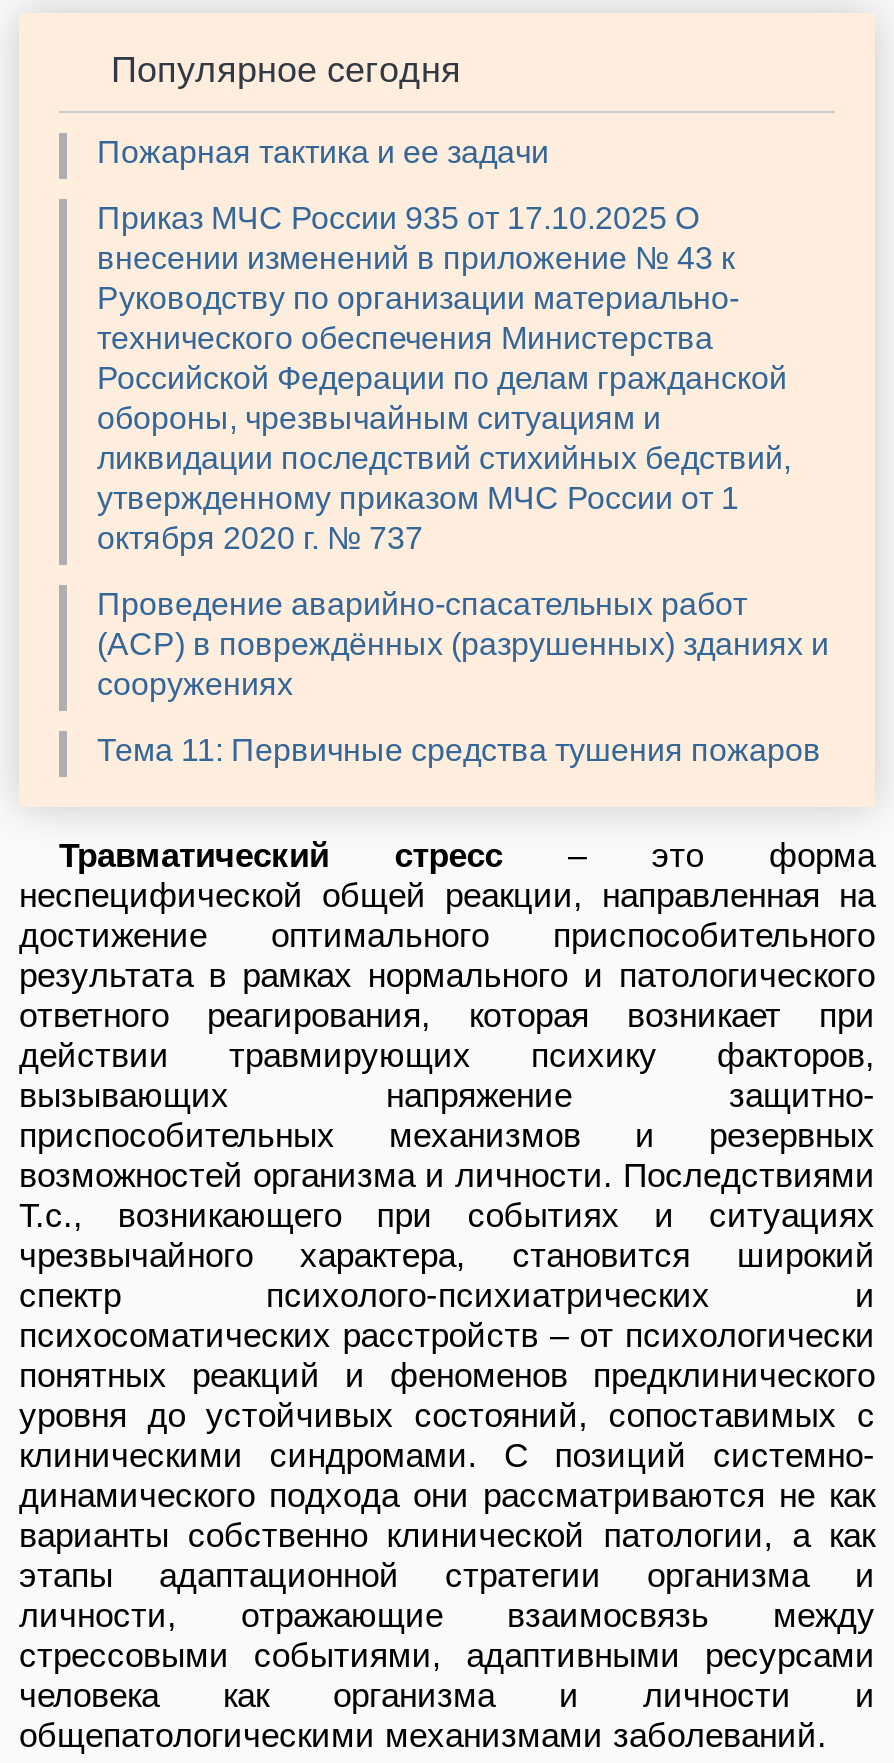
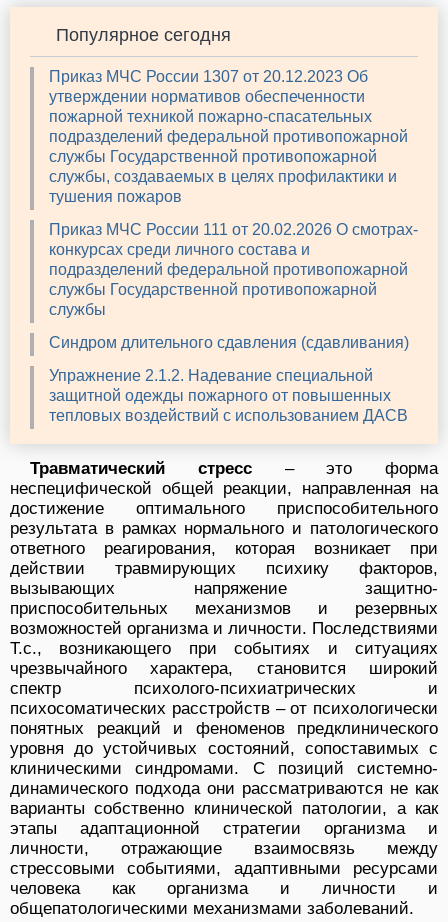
- Пожарная тактика и ее задачи
+ Приказ МЧС России 1307 от 20.12.2023 Об
+ утверждении нормативов обеспеченности
+ пожарной техникой пожарно-спасательных
+ подразделений федеральной противопожарной
+ службы Государственной противопожарной
+ службы, создаваемых в целях профилактики и
+ тушения пожаров

- Приказ МЧС России 935 от 17.10.2025 О
- внесении изменений в приложение № 43 к
- Руководству по организации материально-
- технического обеспечения Министерства
- Российской Федерации по делам гражданской
- обороны, чрезвычайным ситуациям и
- ликвидации последствий стихийных бедствий,
- утвержденному приказом МЧС России от 1
- октября 2020 г. № 737
+ Приказ МЧС России 111 от 20.02.2026 О смотрах-
+ конкурсах среди личного состава и
+ подразделений федеральной противопожарной
+ службы Государственной противопожарной
+ службы

- Проведение аварийно-спасательных работ
- (АСР) в повреждённых (разрушенных) зданиях и
- сооружениях
+ Синдром длительного сдавления (сдавливания)

- Тема 11: Первичные средства тушения пожаров
+ Упражнение 2.1.2. Надевание специальной
+ защитной одежды пожарного от повышенных
+ тепловых воздействий с использованием ДАСВ
